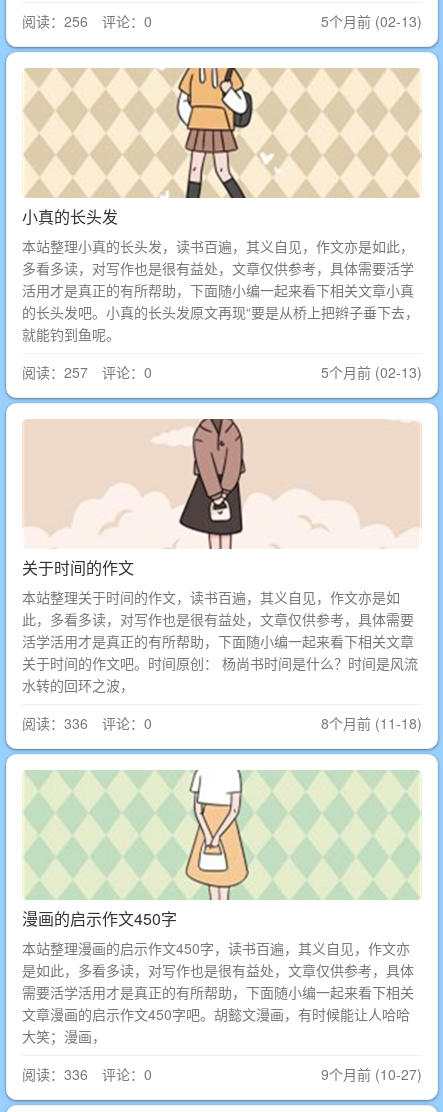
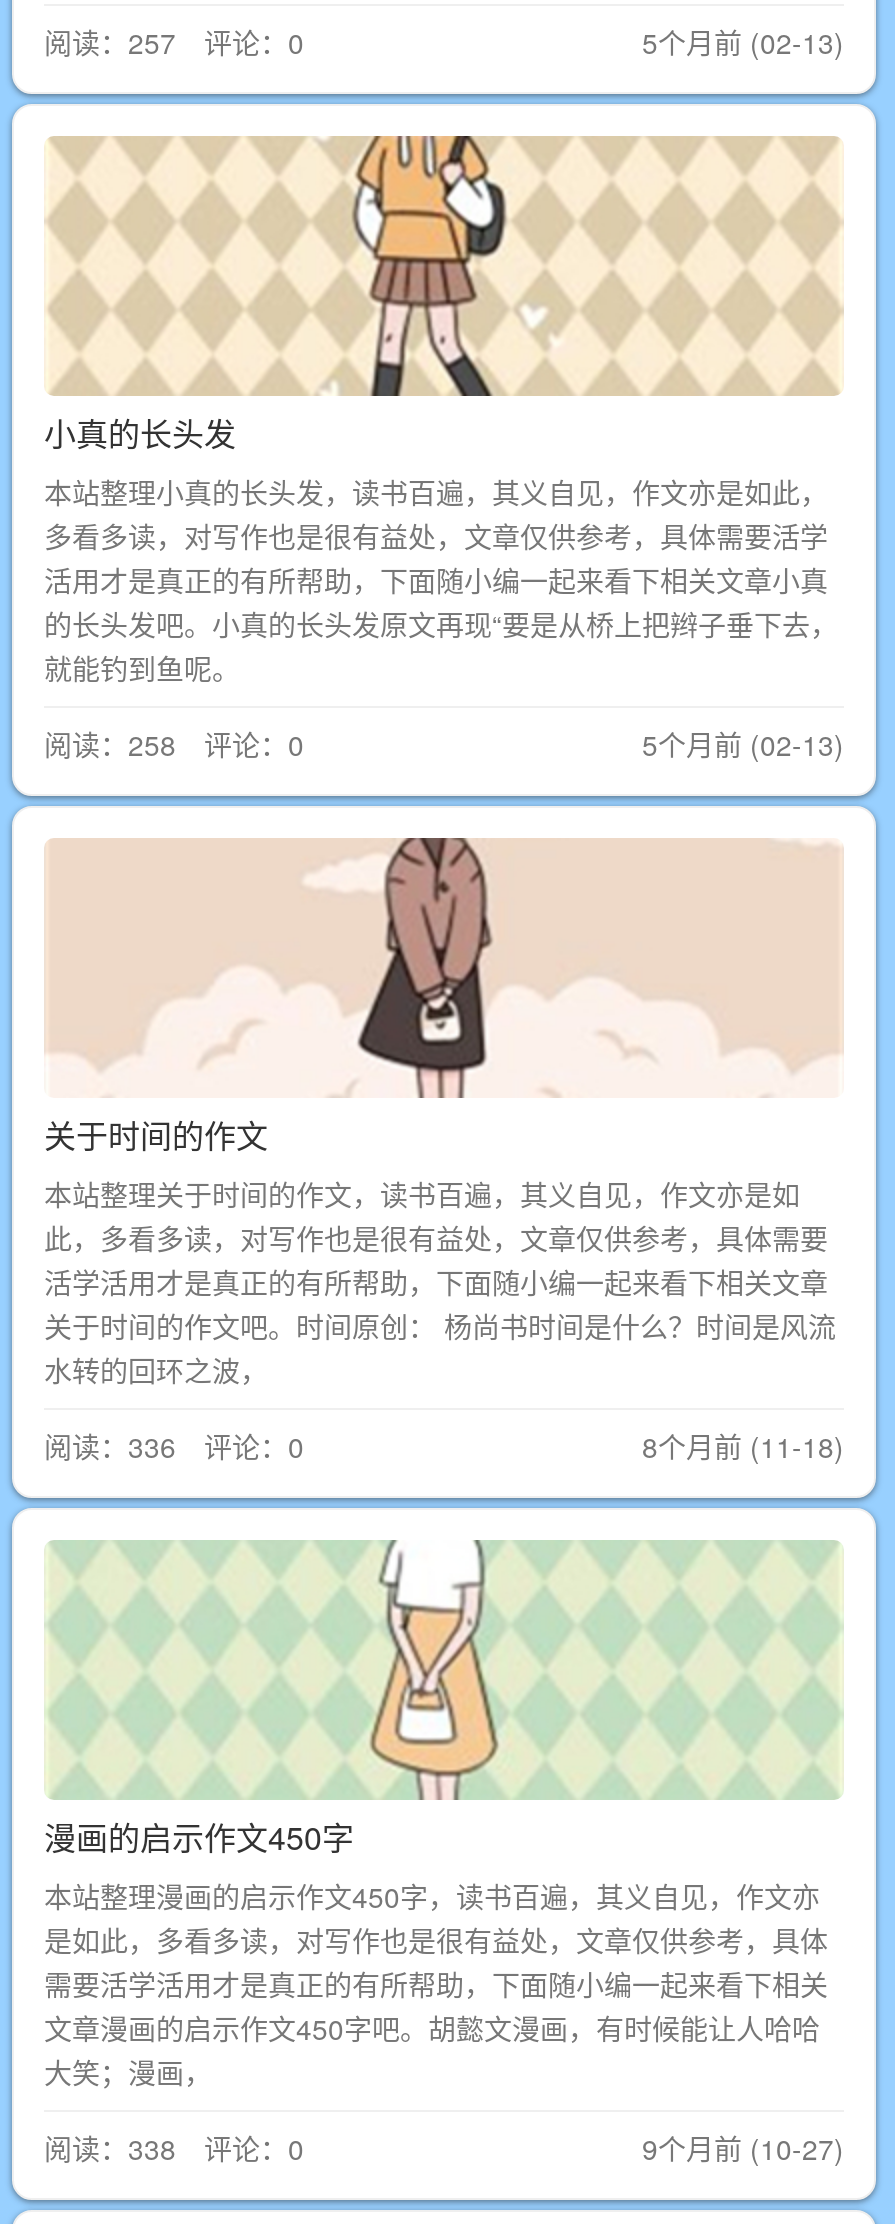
- 阅读：256 评论：0
+ 阅读：257 评论：0

- 阅读：257 评论：0
+ 阅读：258 评论：0

- 阅读：336 评论：0
+ 阅读：338 评论：0
